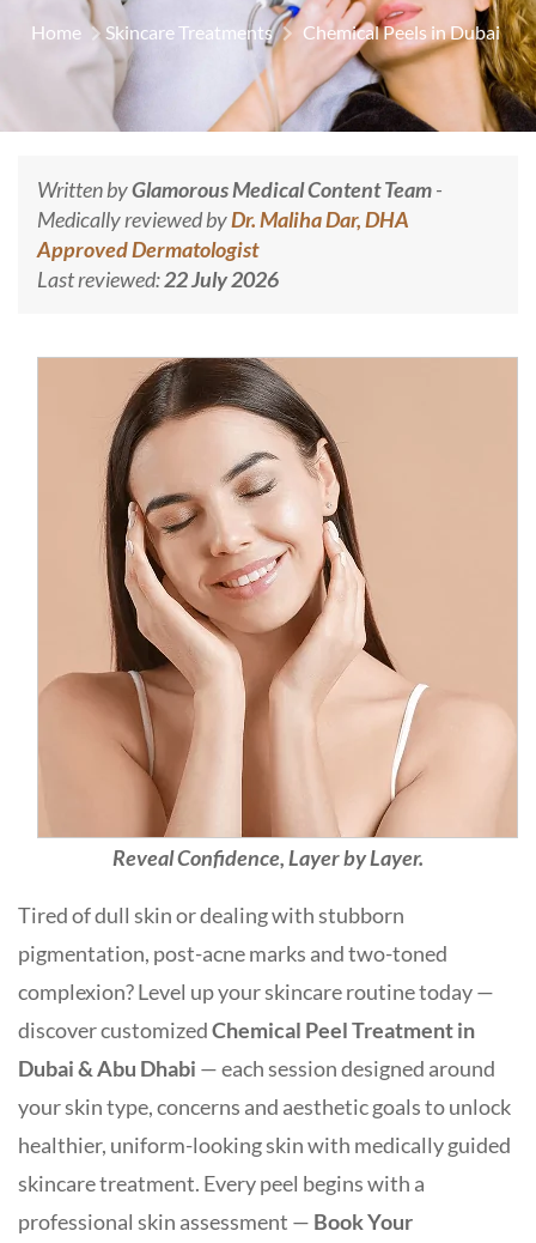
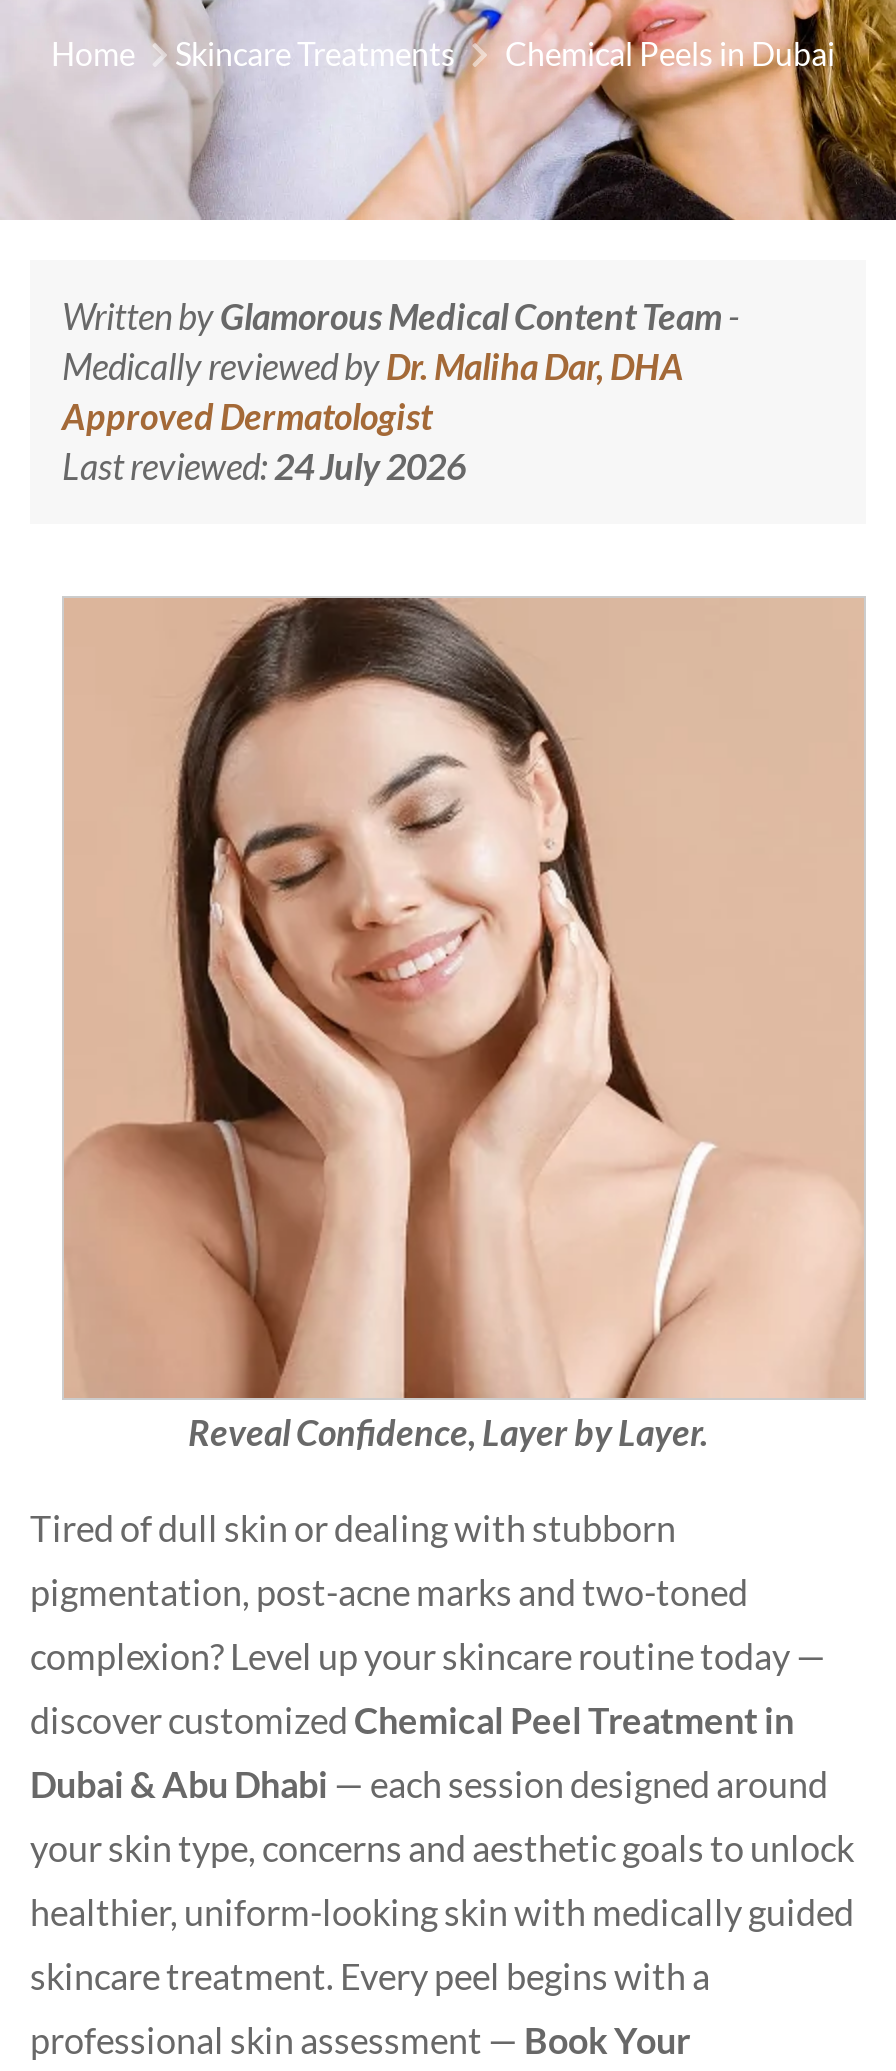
- Last reviewed: 22 July 2026
+ Last reviewed: 24 July 2026
